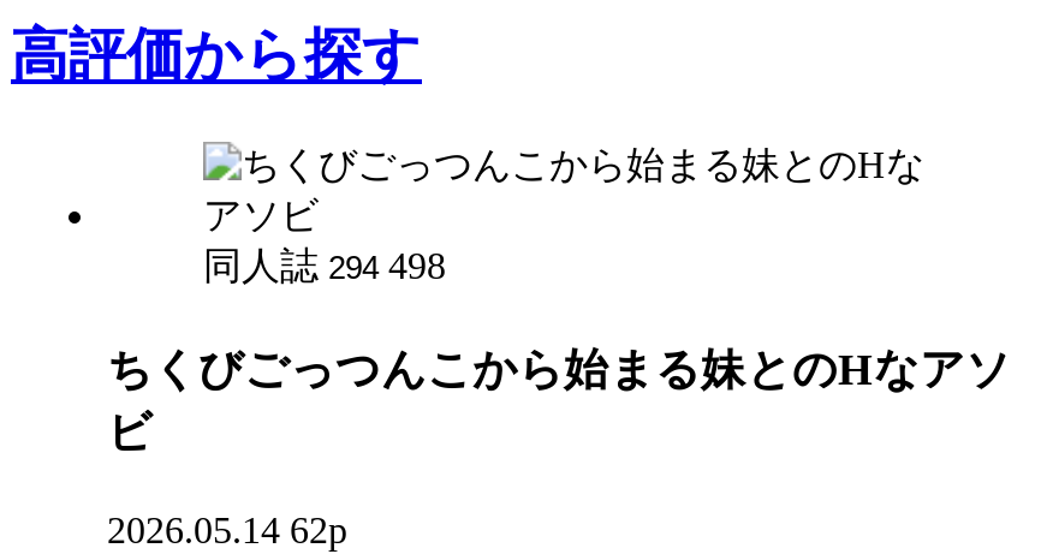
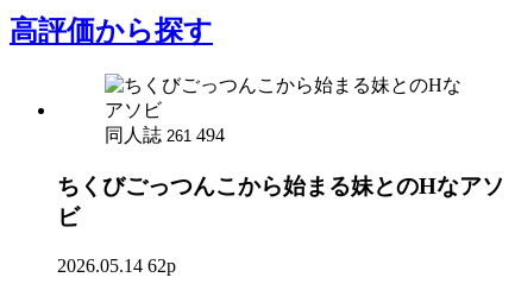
- 同人誌 294 498
+ 同人誌 261 494
